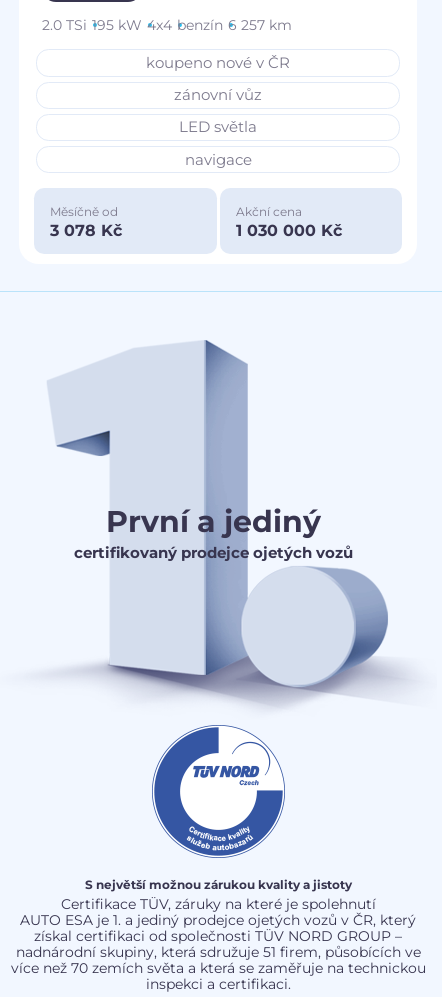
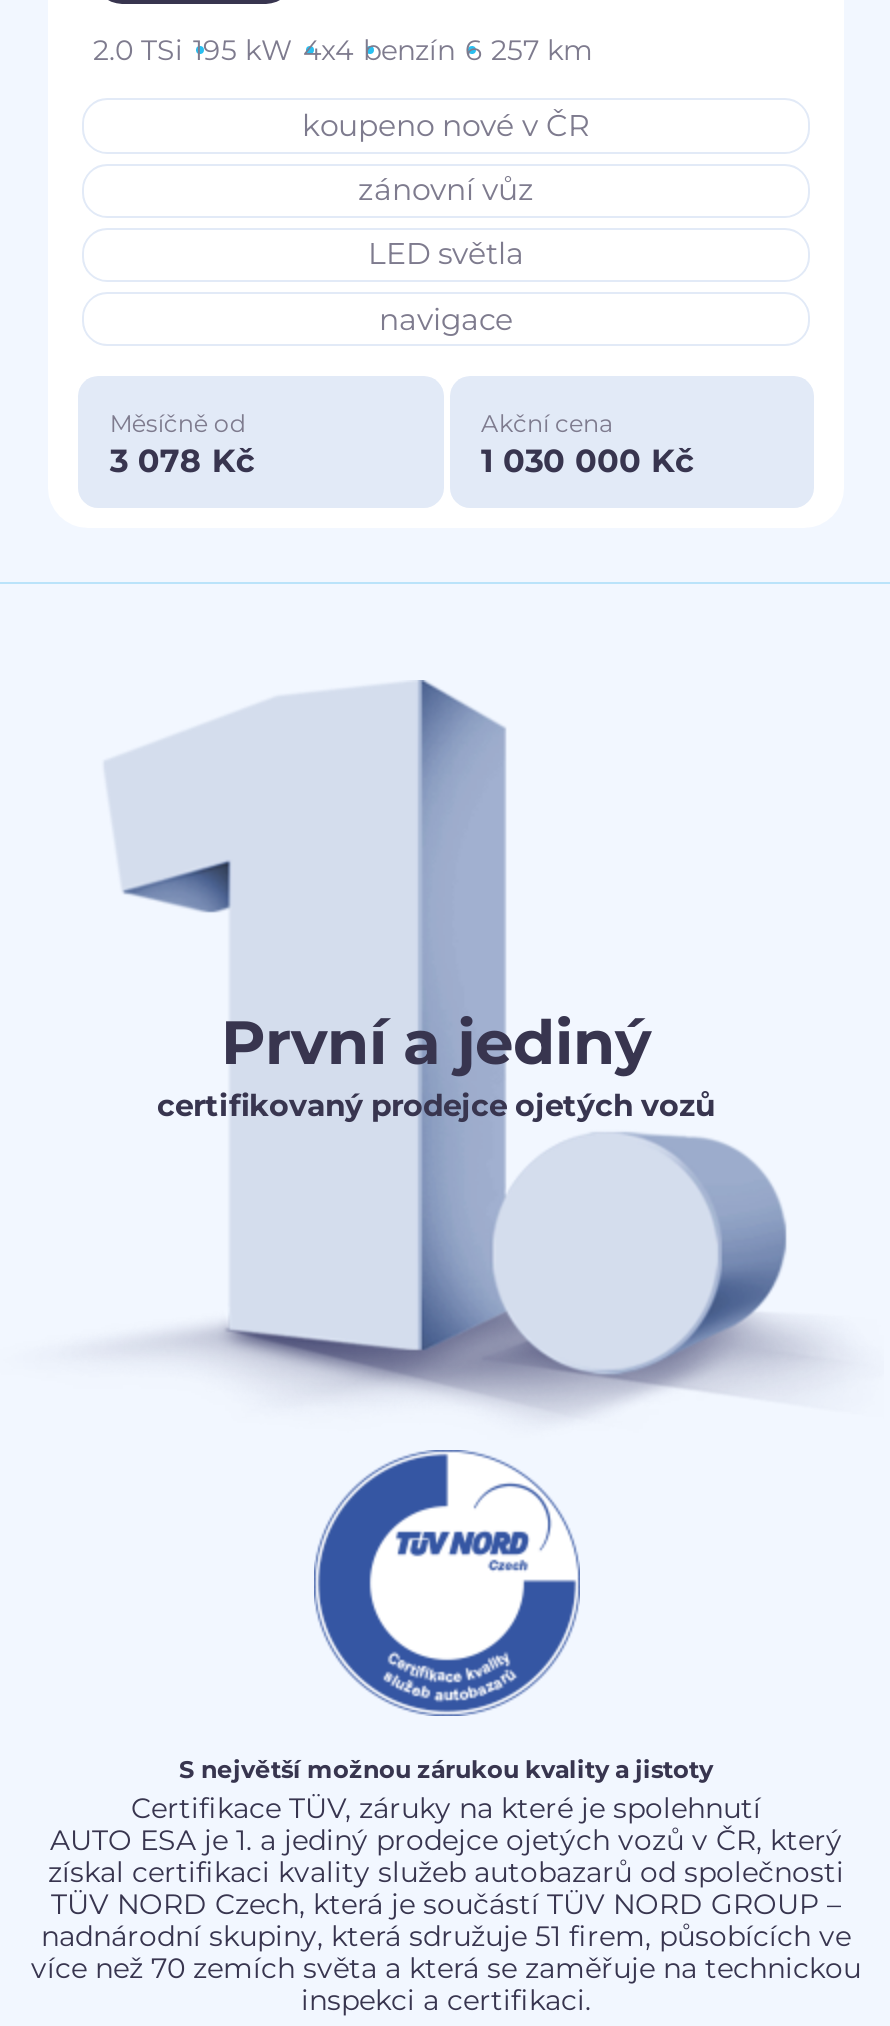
- získal certifikaci od společnosti TÜV NORD GROUP –
+ získal certifikaci kvality služeb autobazarů od společnosti
+ TÜV NORD Czech, která je součástí TÜV NORD GROUP –
